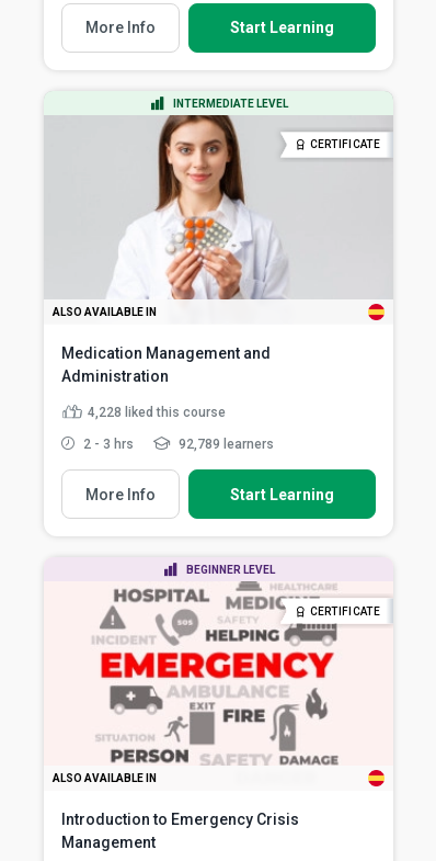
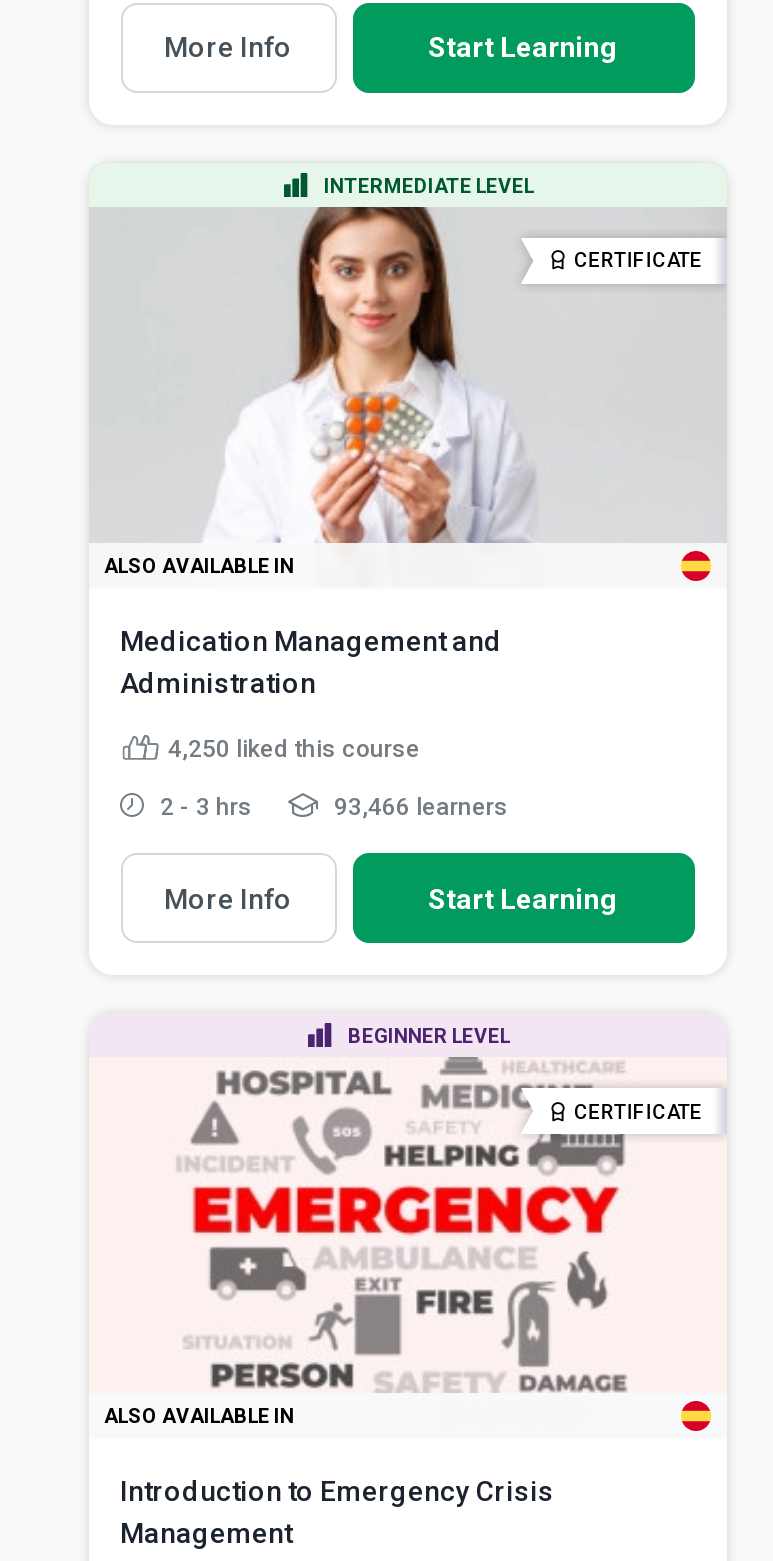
- 4,228 liked this course
+ 4,250 liked this course

- 92,789 learners
+ 93,466 learners
